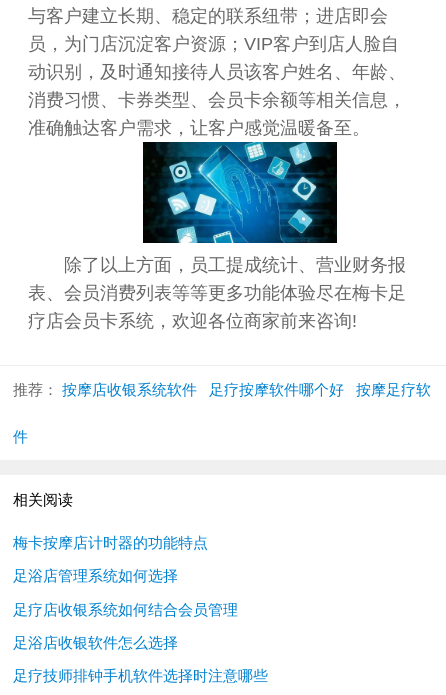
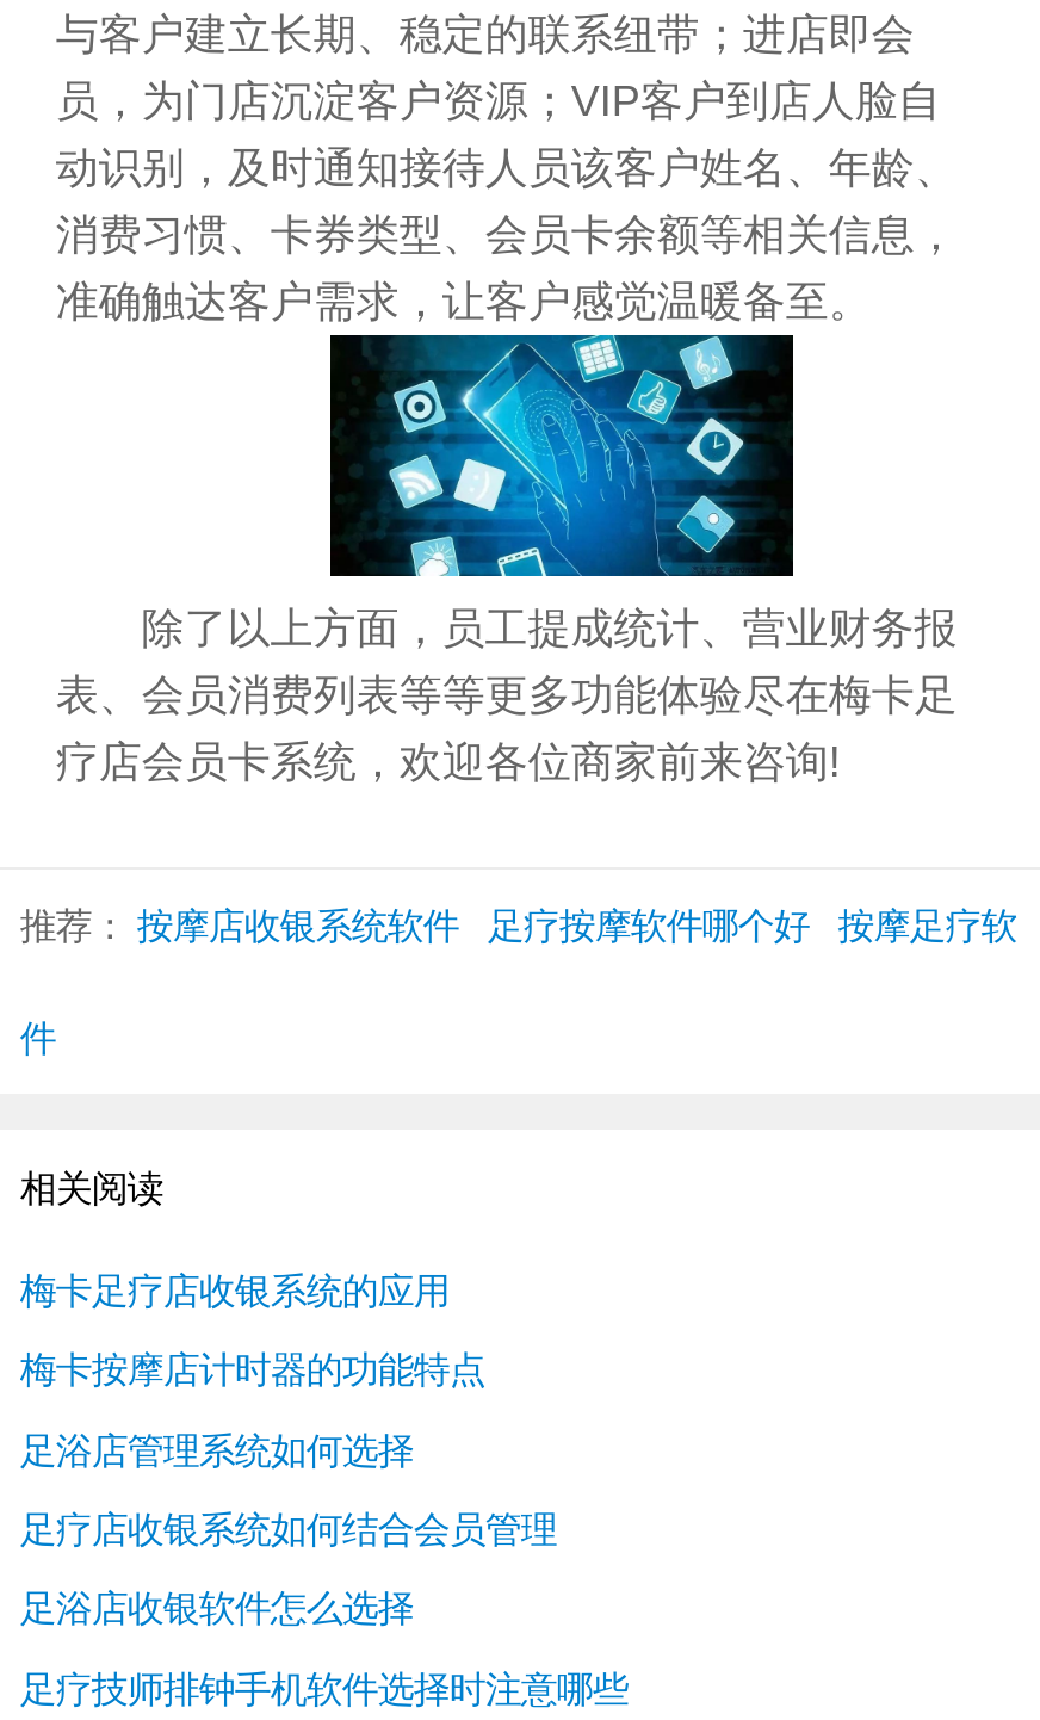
+ 梅卡足疗店收银系统的应用
